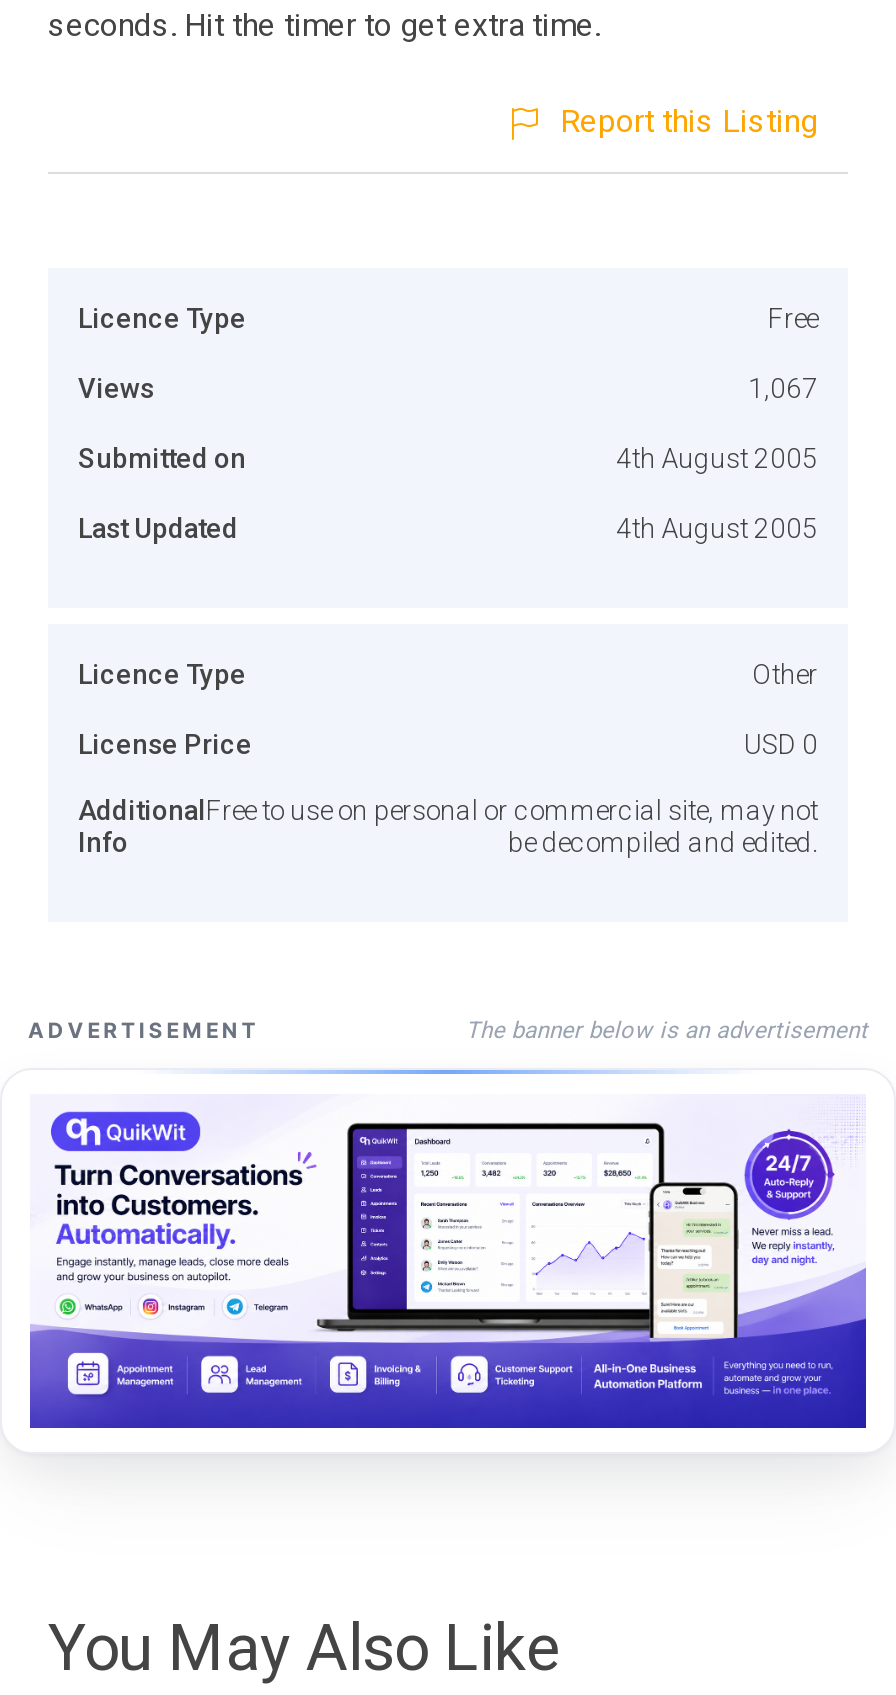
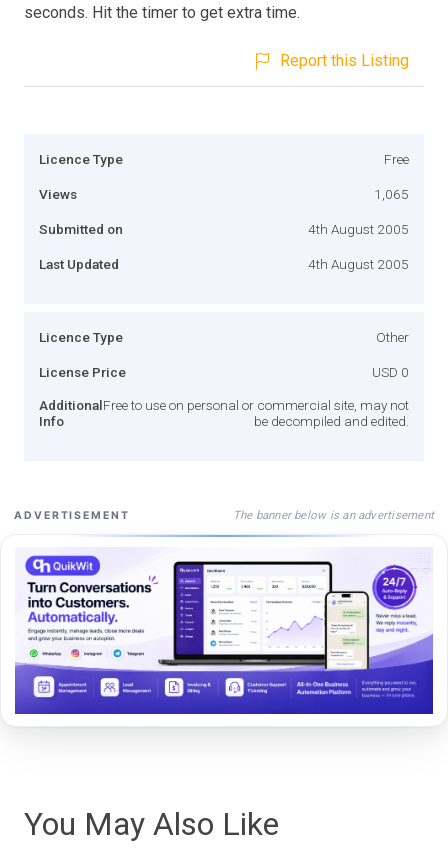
- 1,067
+ 1,065
